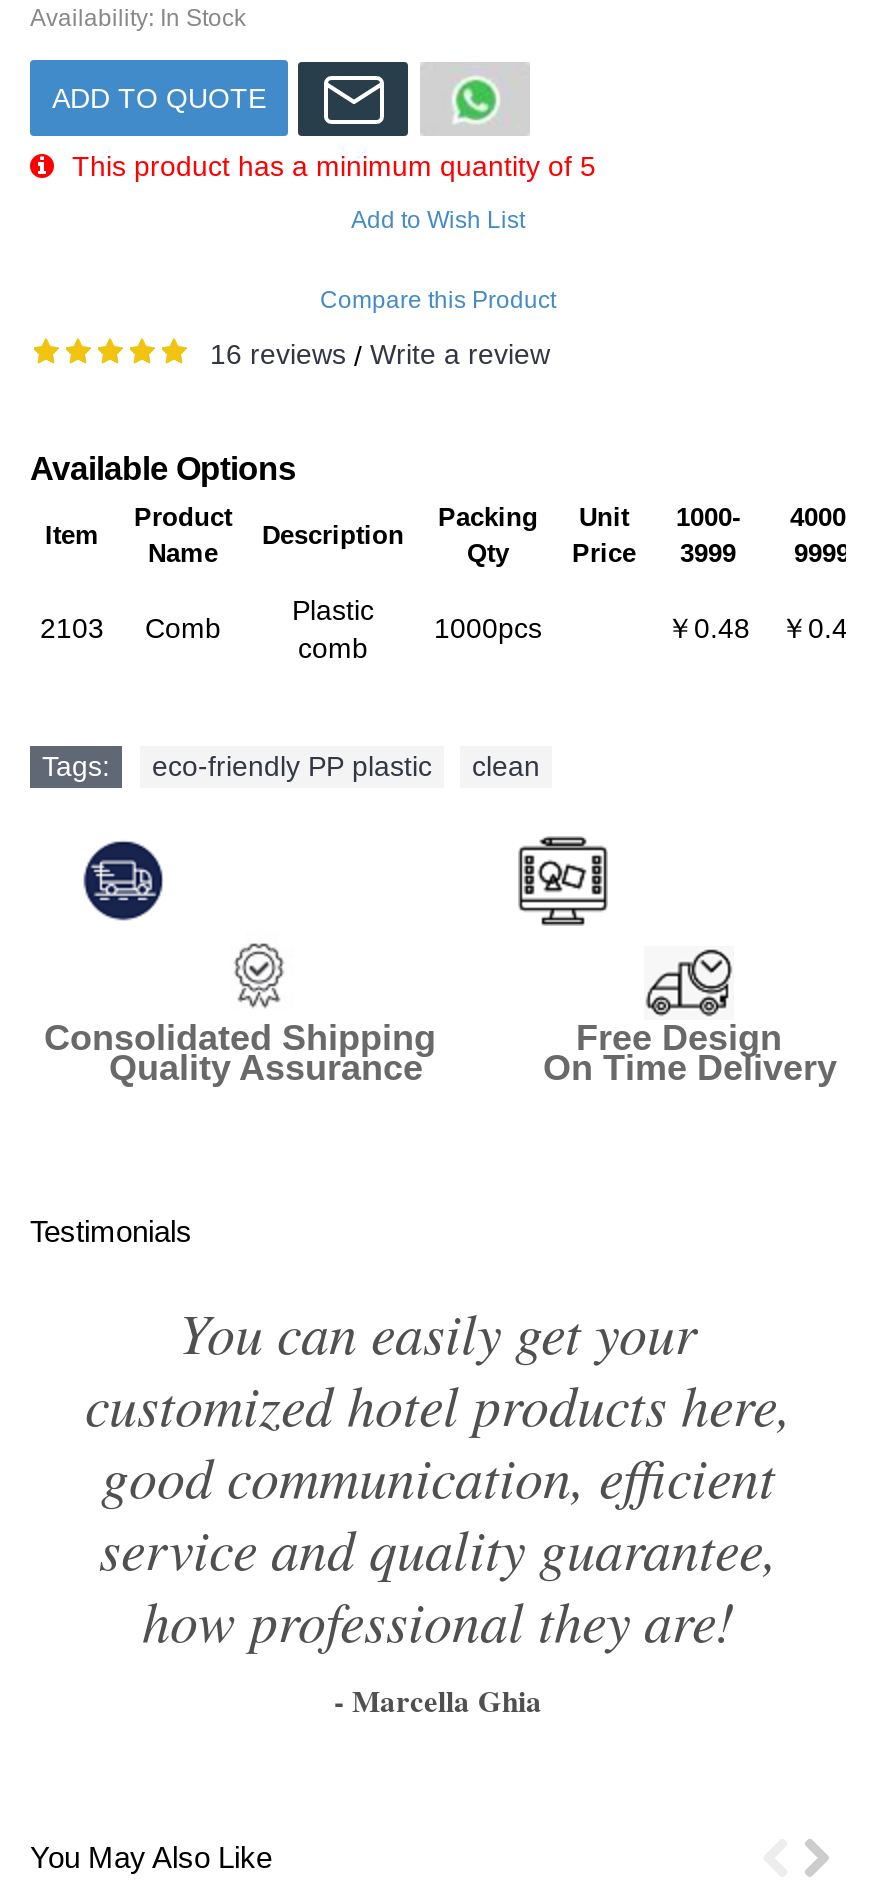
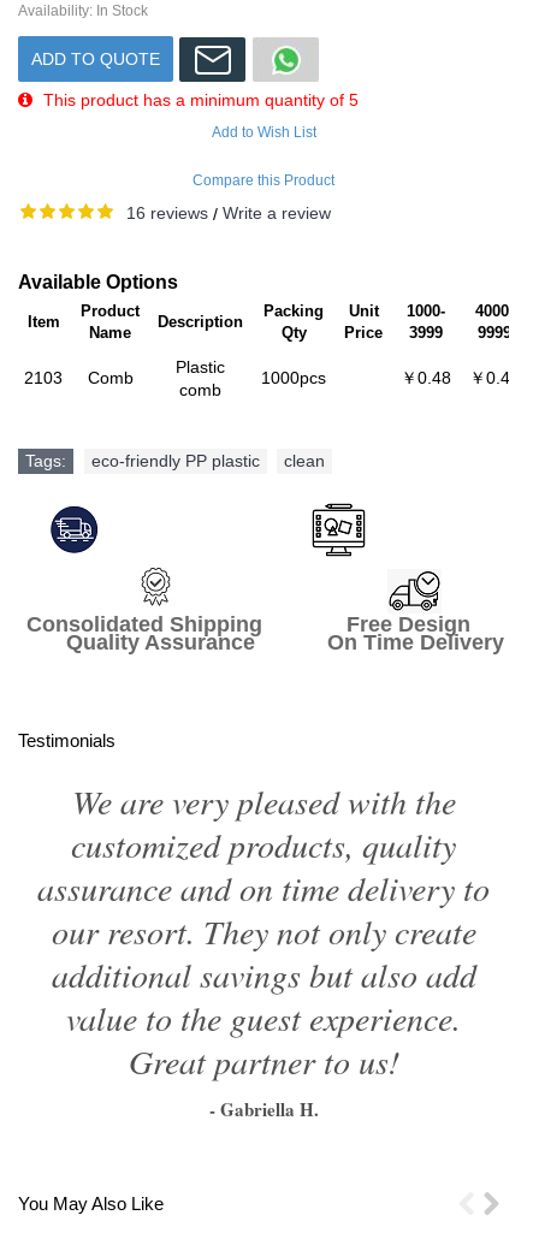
- You can easily get your
- customized hotel products here,
- good communication, efficient
- service and quality guarantee,
- how professional they are!
- - Marcella Ghia
+ We are very pleased with the
+ customized products, quality
+ assurance and on time delivery to
+ our resort. They not only create
+ additional savings but also add
+ value to the guest experience.
+ Great partner to us!
+ - Gabriella H.
